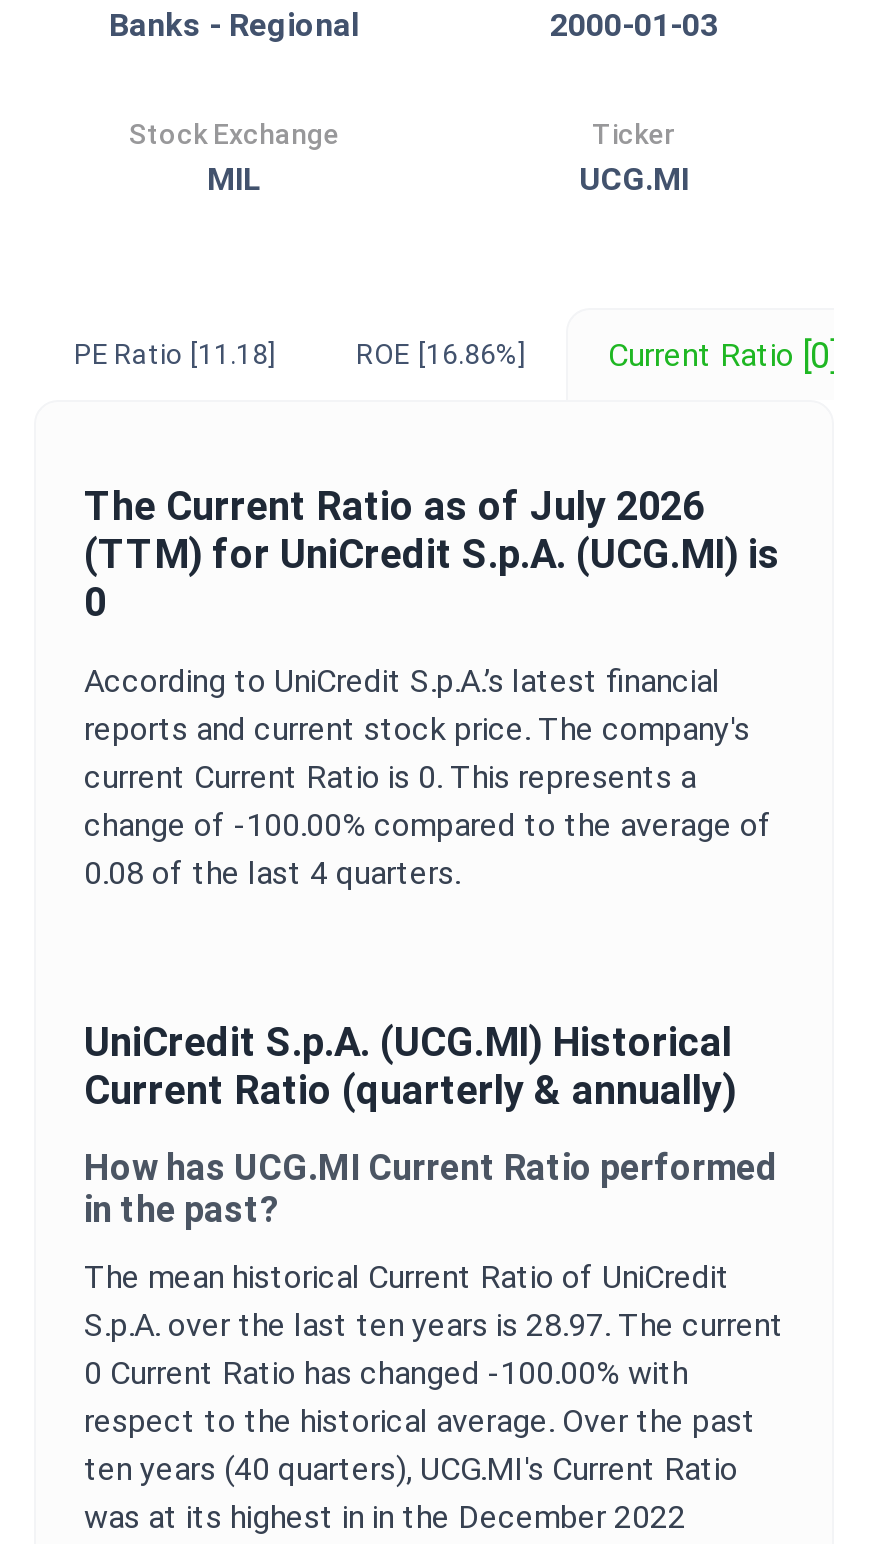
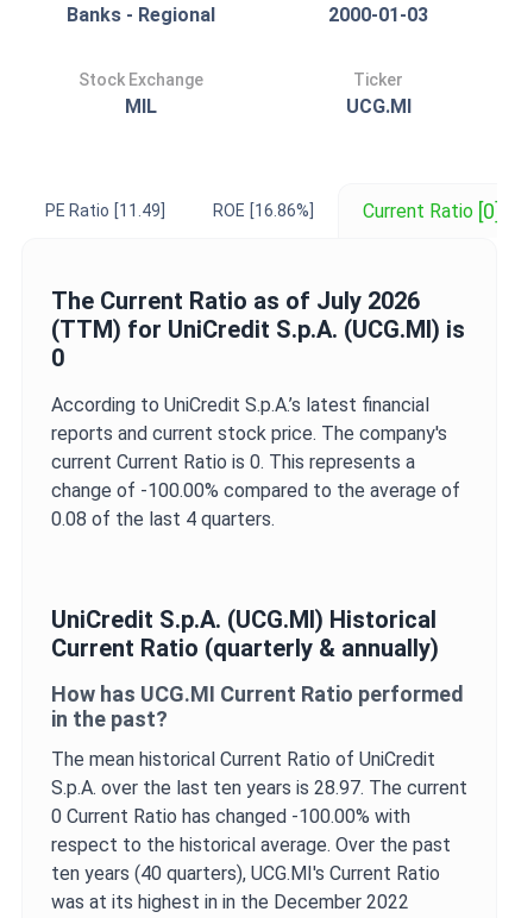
- PE Ratio [11.18]
+ PE Ratio [11.49]
